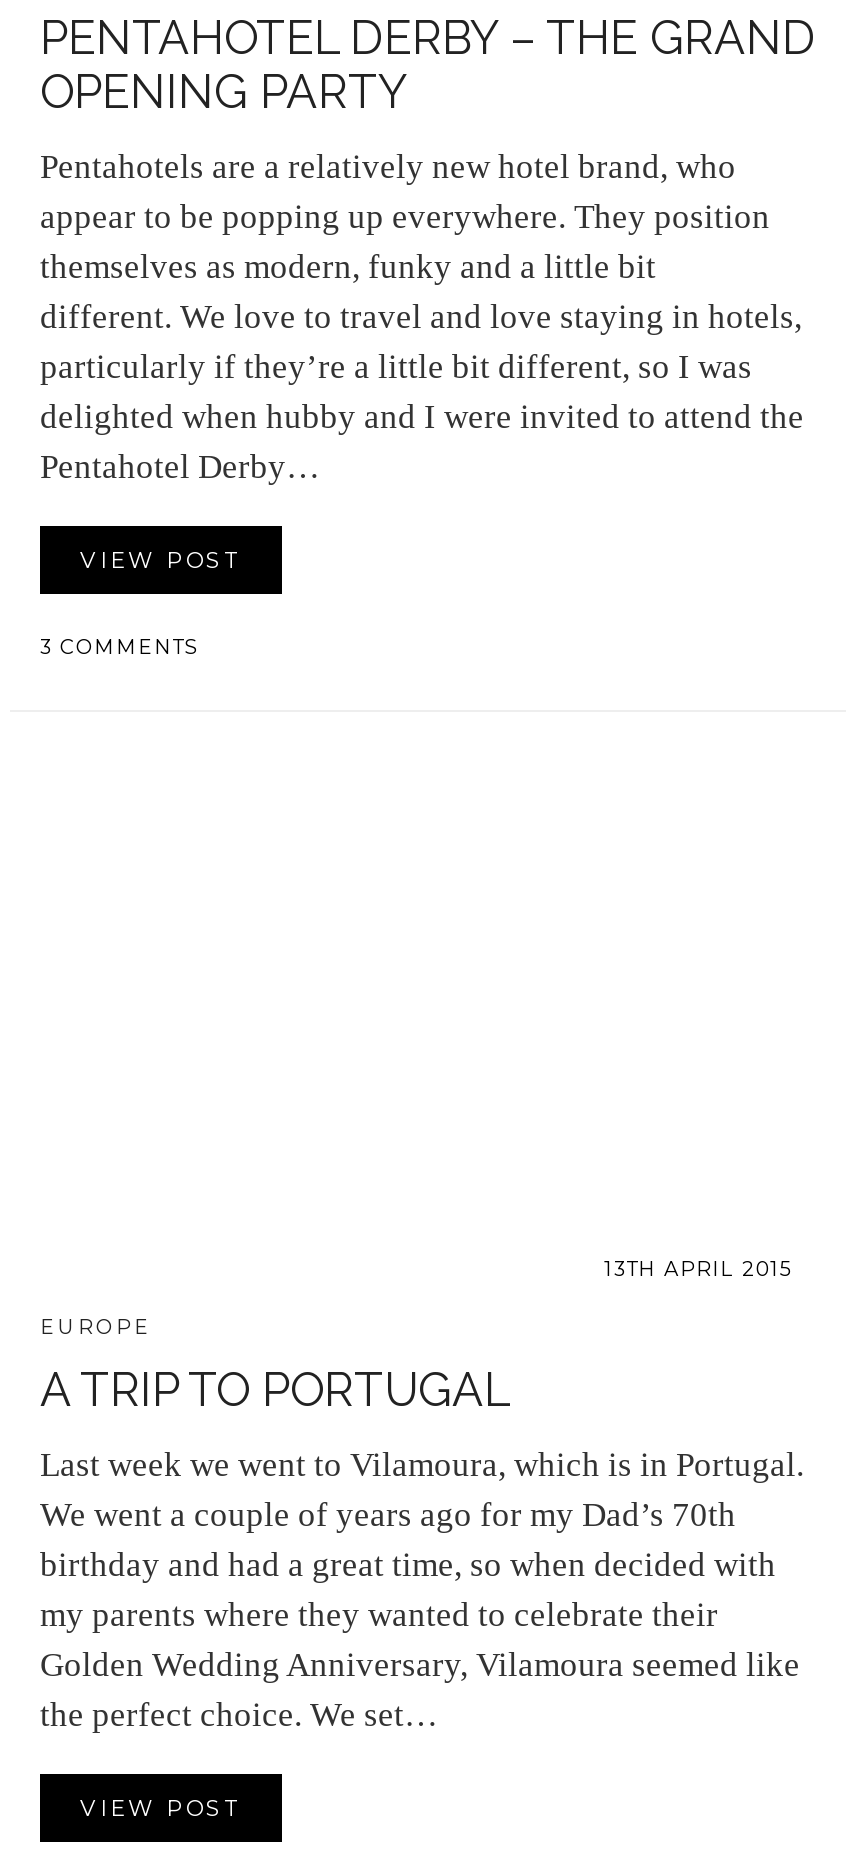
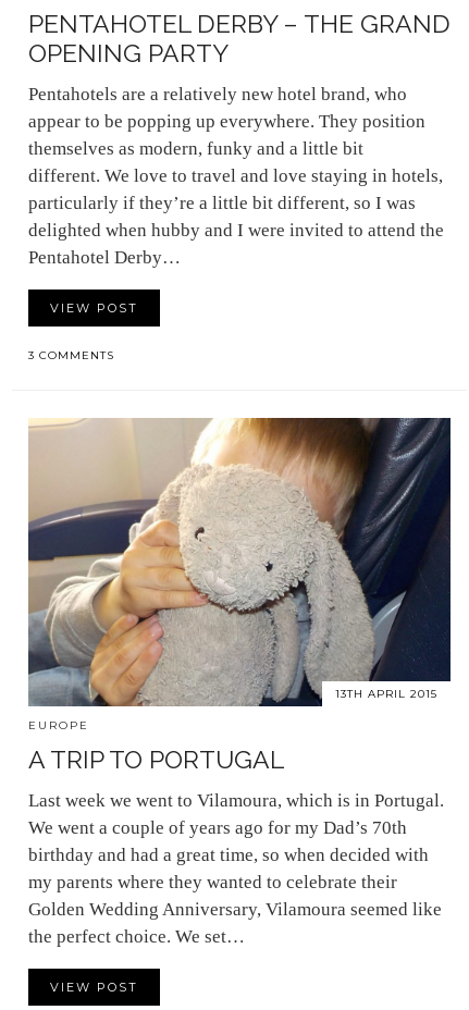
+ [image]
